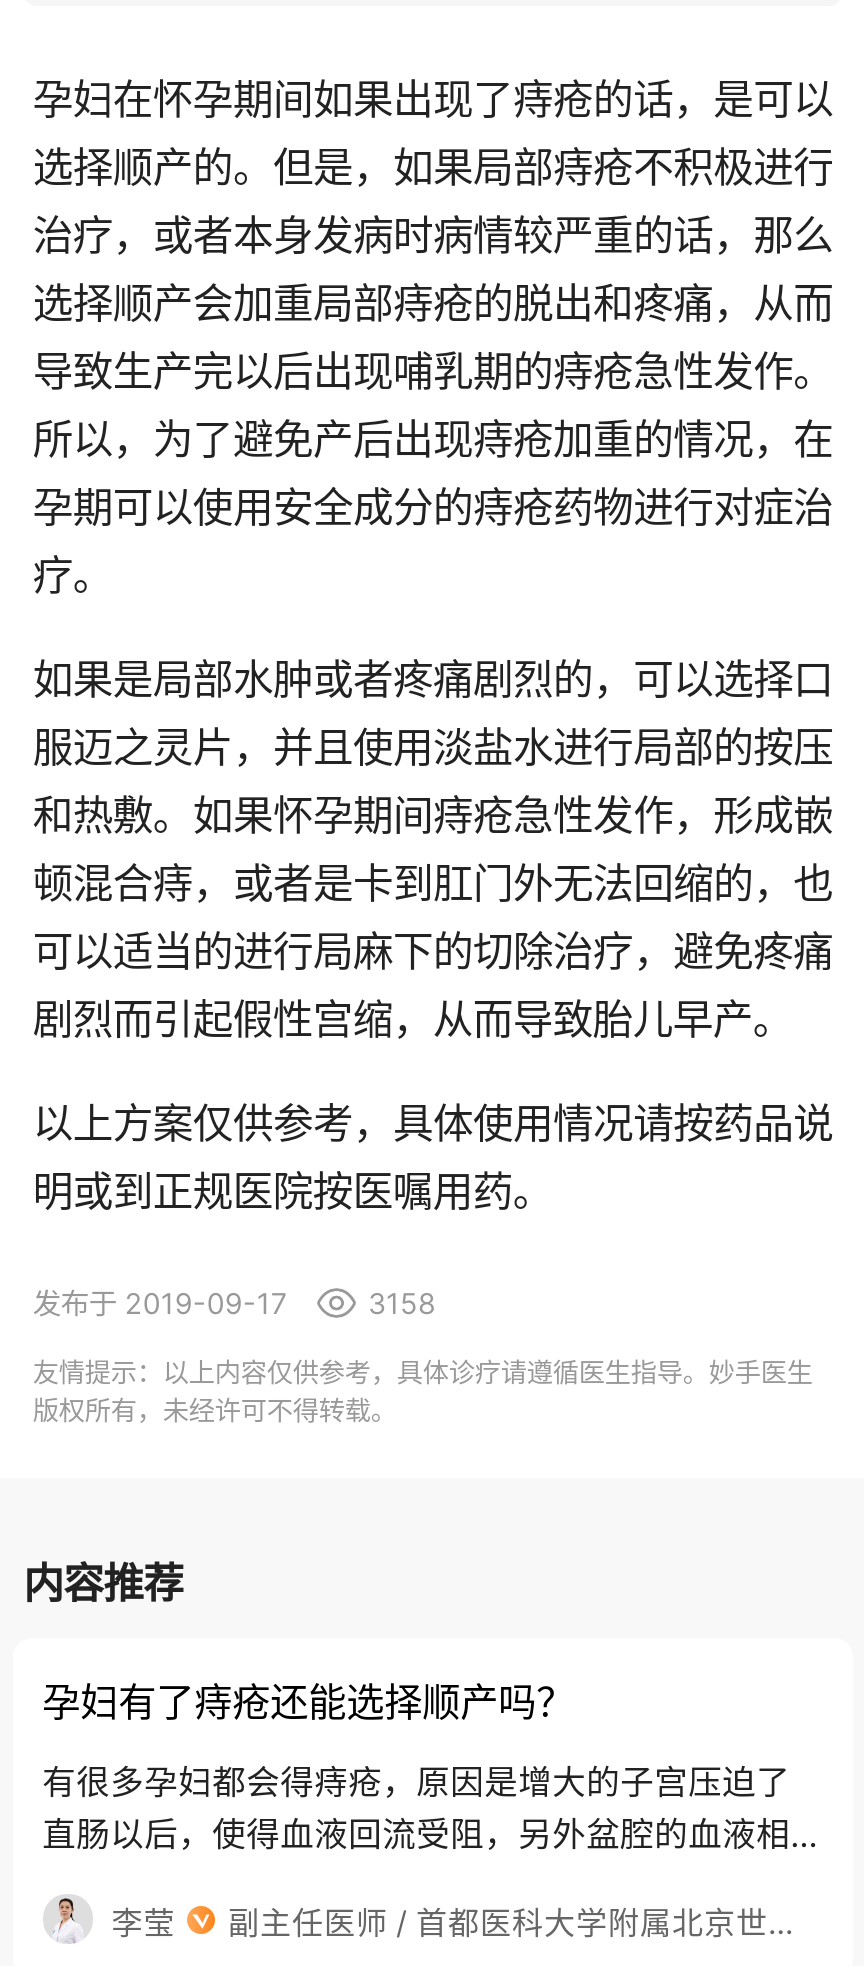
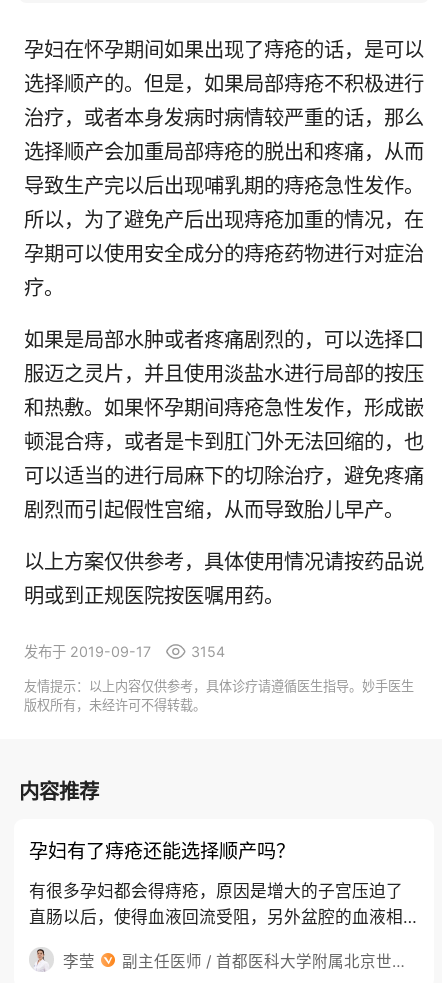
- 3158
+ 3154
